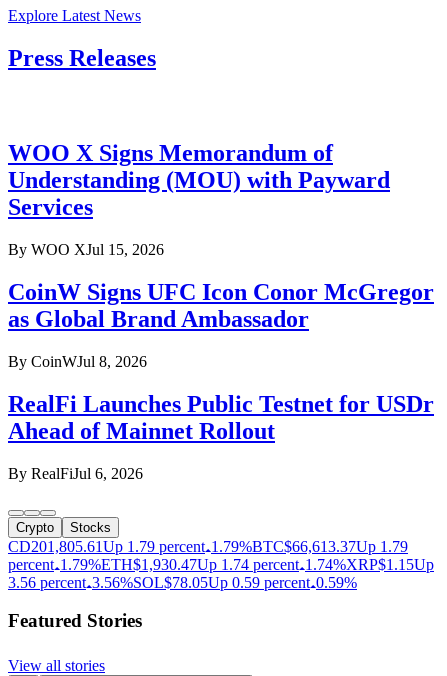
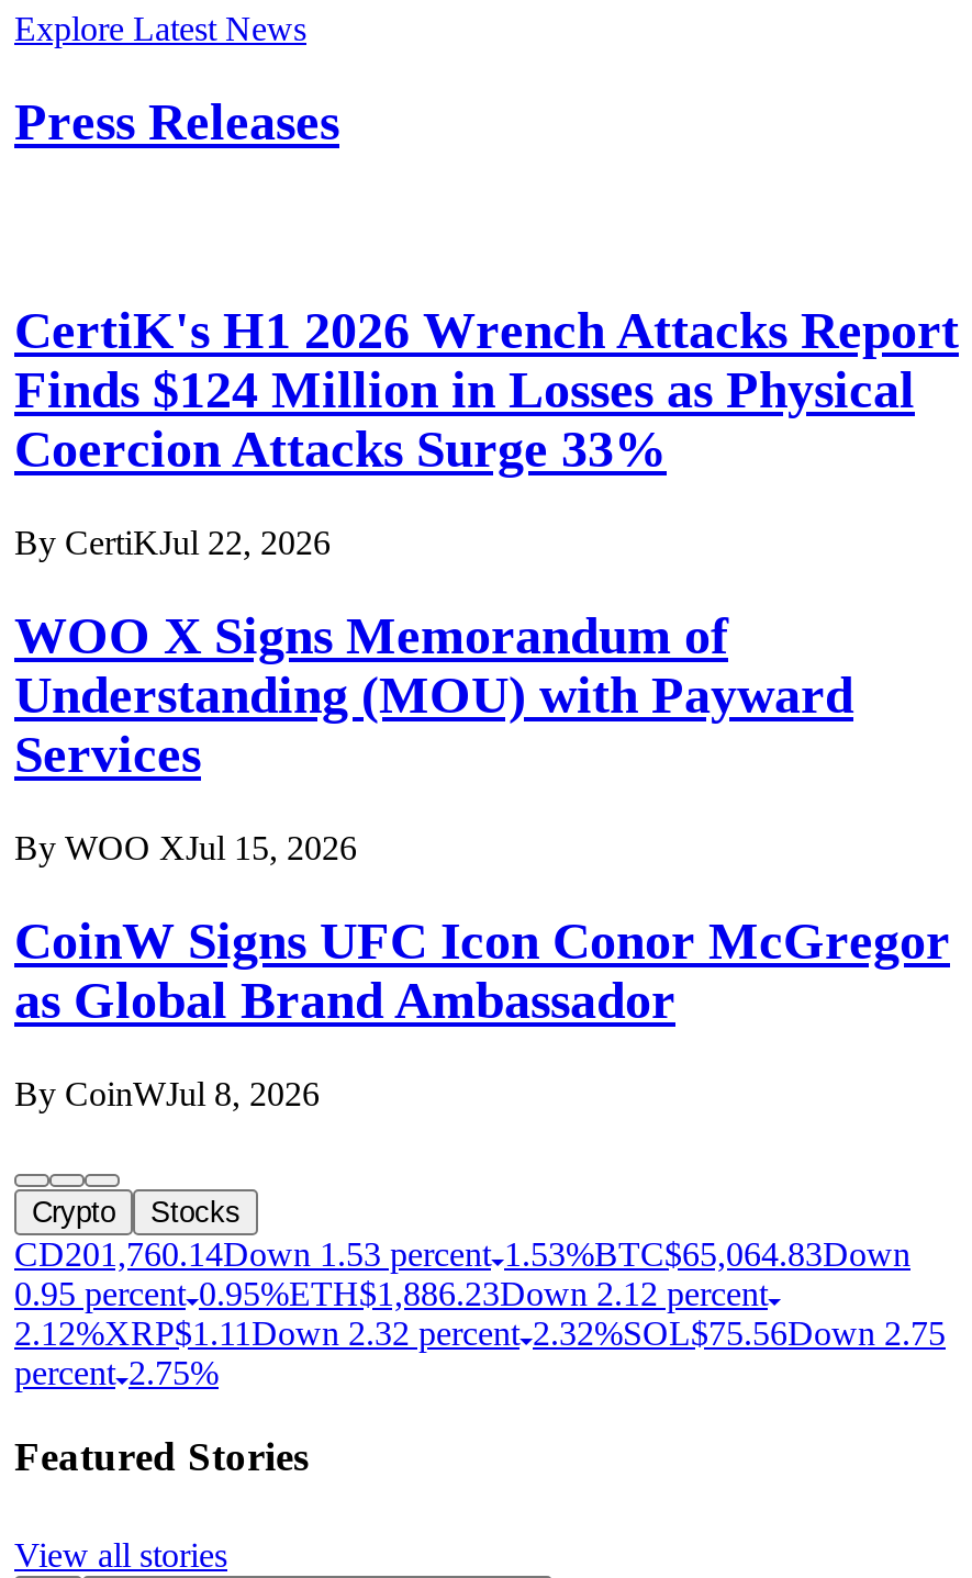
+ CertiK's H1 2026 Wrench Attacks Report
+ Finds $124 Million in Losses as Physical
+ Coercion Attacks Surge 33%
+ By CertiKJul 22, 2026

moved down: WOO X Signs Memorandum of | Understanding (MOU) with Payward | Services | By WOO XJul 15, 2026 | CoinW Signs UFC Icon Conor McGregor | as Global Brand Ambassador | By CoinWJul 8, 2026

- RealFi Launches Public Testnet for USDr
- Ahead of Mainnet Rollout
- By RealFiJul 6, 2026

- CD201,805.61Up 1.79 percent 1.79%BTC$66,613.37 Up 1.79
- percent 1.79%ETH$1,930.47 Up 1.74 percent 1.74%XRP$1.15 Up
- 3.56 percent 3.56%SOL $78.05 Up 0.59 percent 0.59%
+ CD201,760.14Down 1.53 percent 1.53%BTC$65,064.83Down
+ 0.95 percent 0.95%ETH$1,886.23Down 2.12 percent
+ 2.12%XRP$1.11 Down 2.32 percent 2.32%SOL $75.56Down 2.75
+ percent 2.75%
